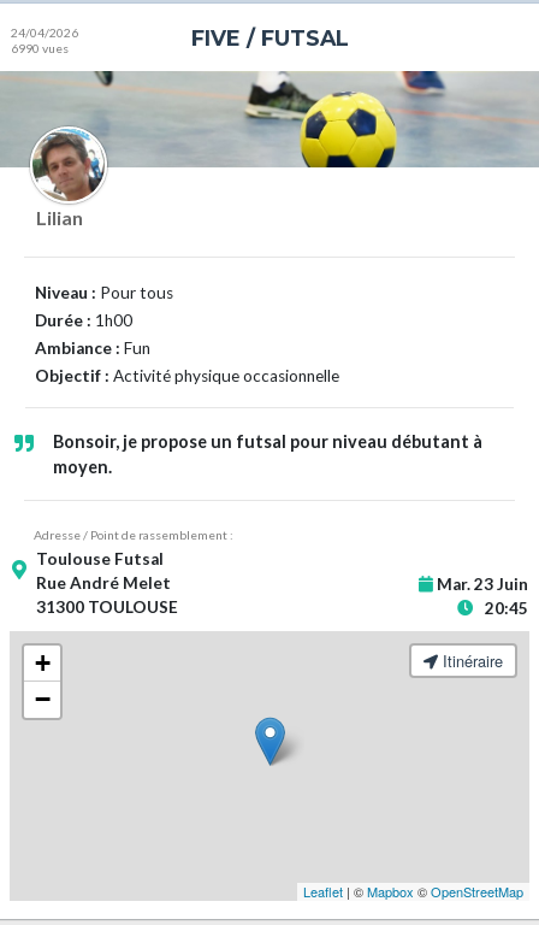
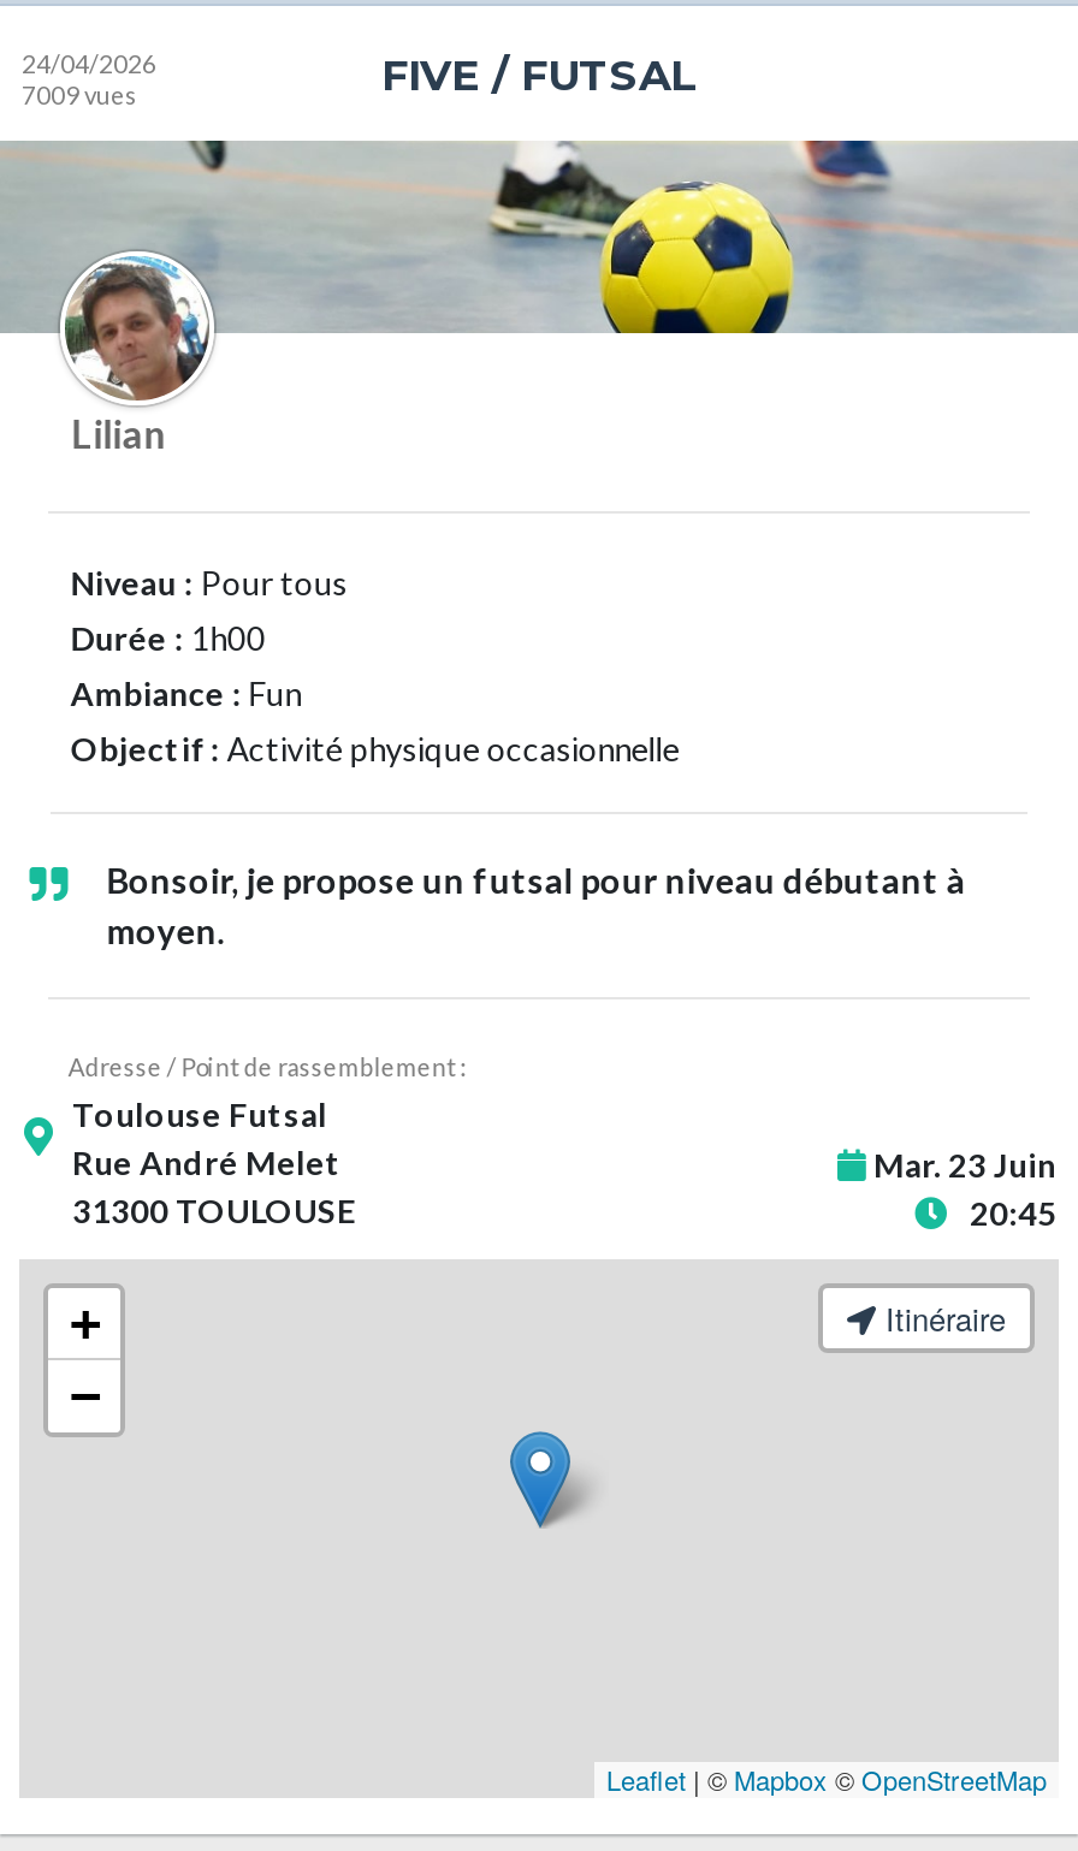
- 6990 vues
+ 7009 vues
